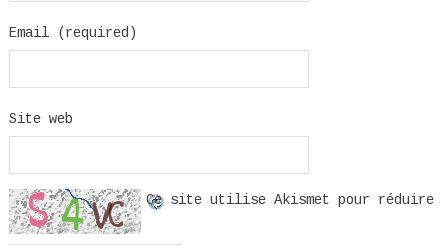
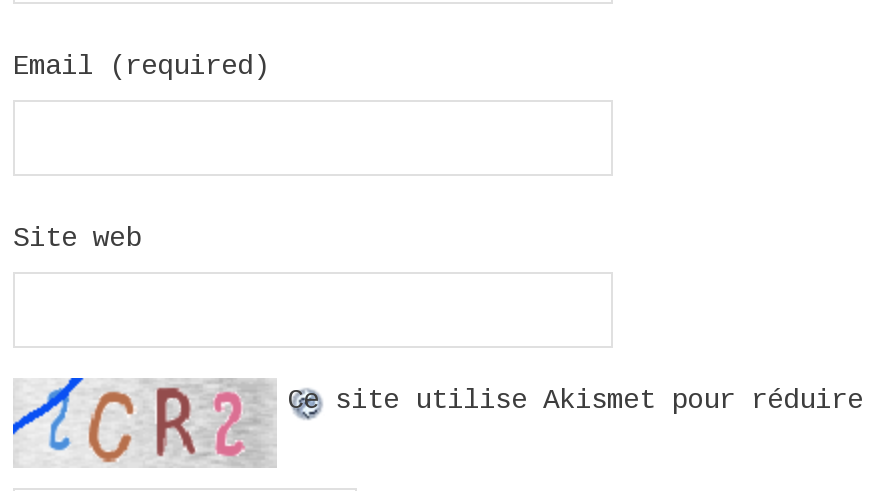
- [image]
+ [image]
